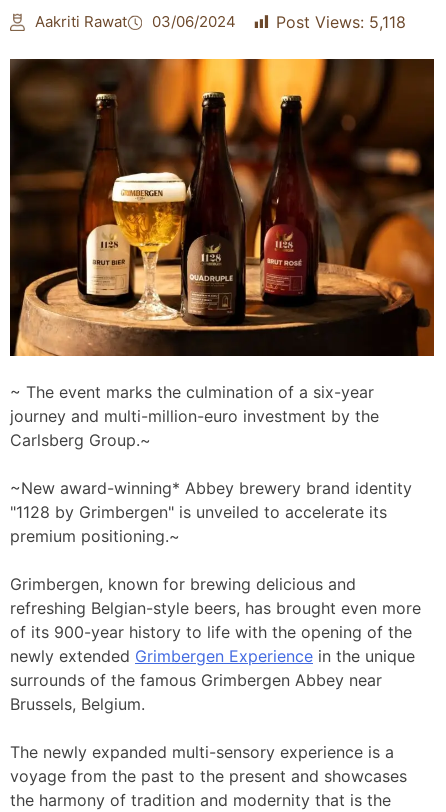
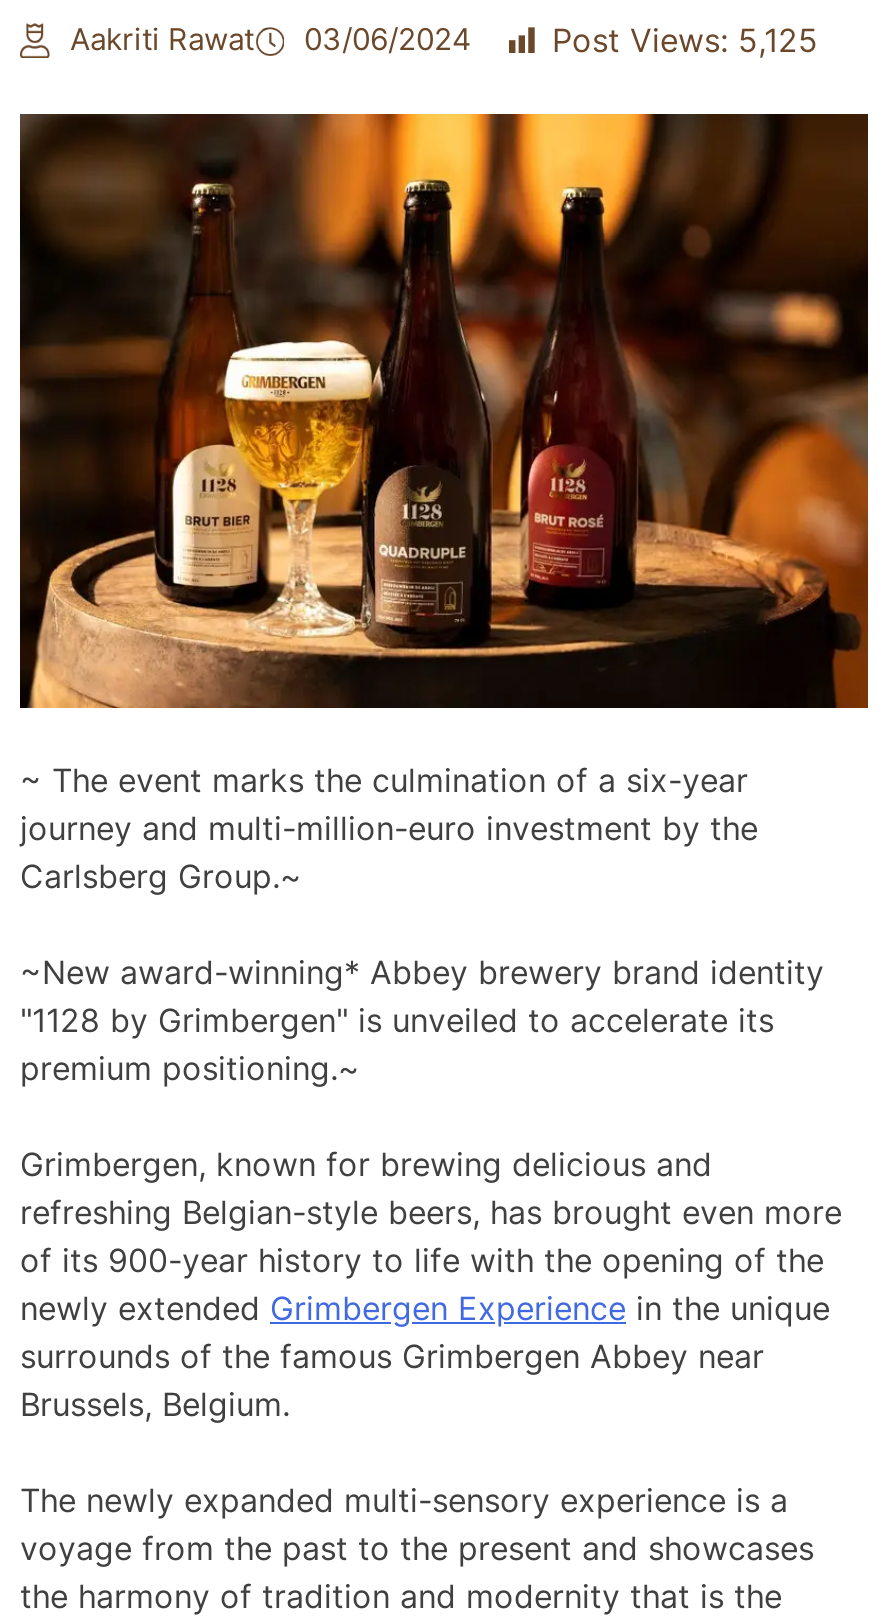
- Post Views: 5,118
+ Post Views: 5,125
